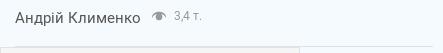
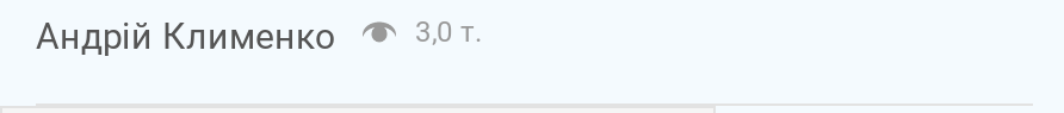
- 3,4 т.
+ 3,0 т.
